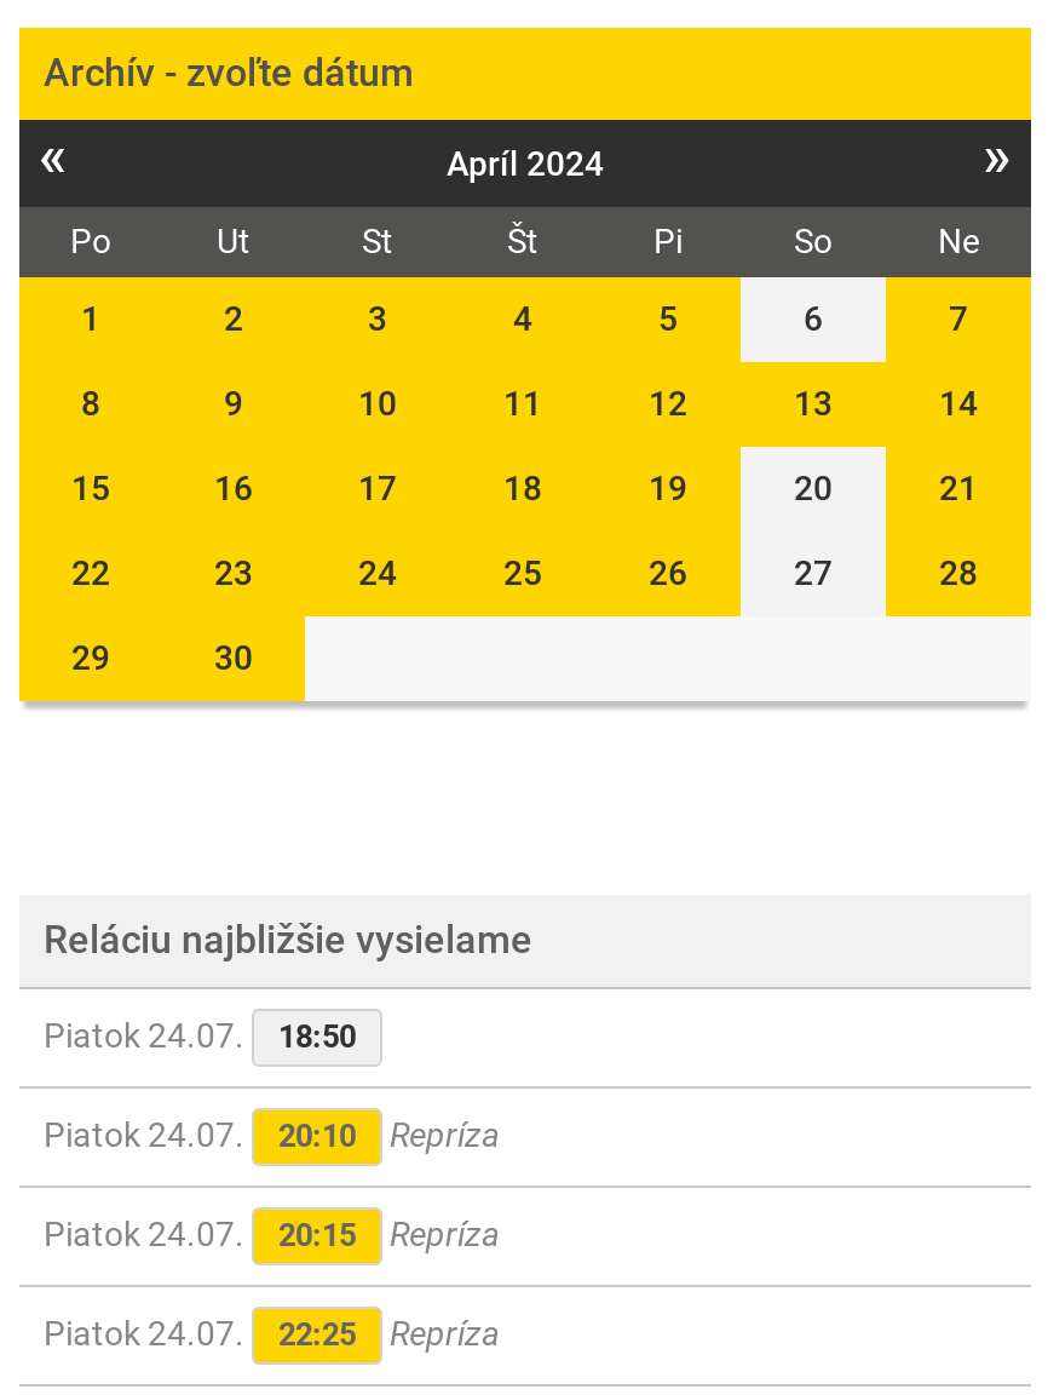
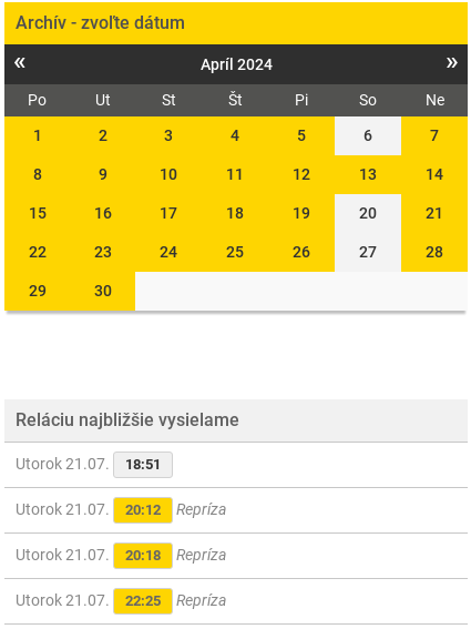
- Piatok 24.07.
- 18:50
+ Utorok 21.07.
+ 18:51

- Piatok 24.07.
- 20:10
+ Utorok 21.07.
+ 20:12

- Piatok 24.07.
- 20:15
+ Utorok 21.07.
+ 20:18

- Piatok 24.07. 22:25 Repríza
+ Utorok 21.07. 22:25 Repríza
